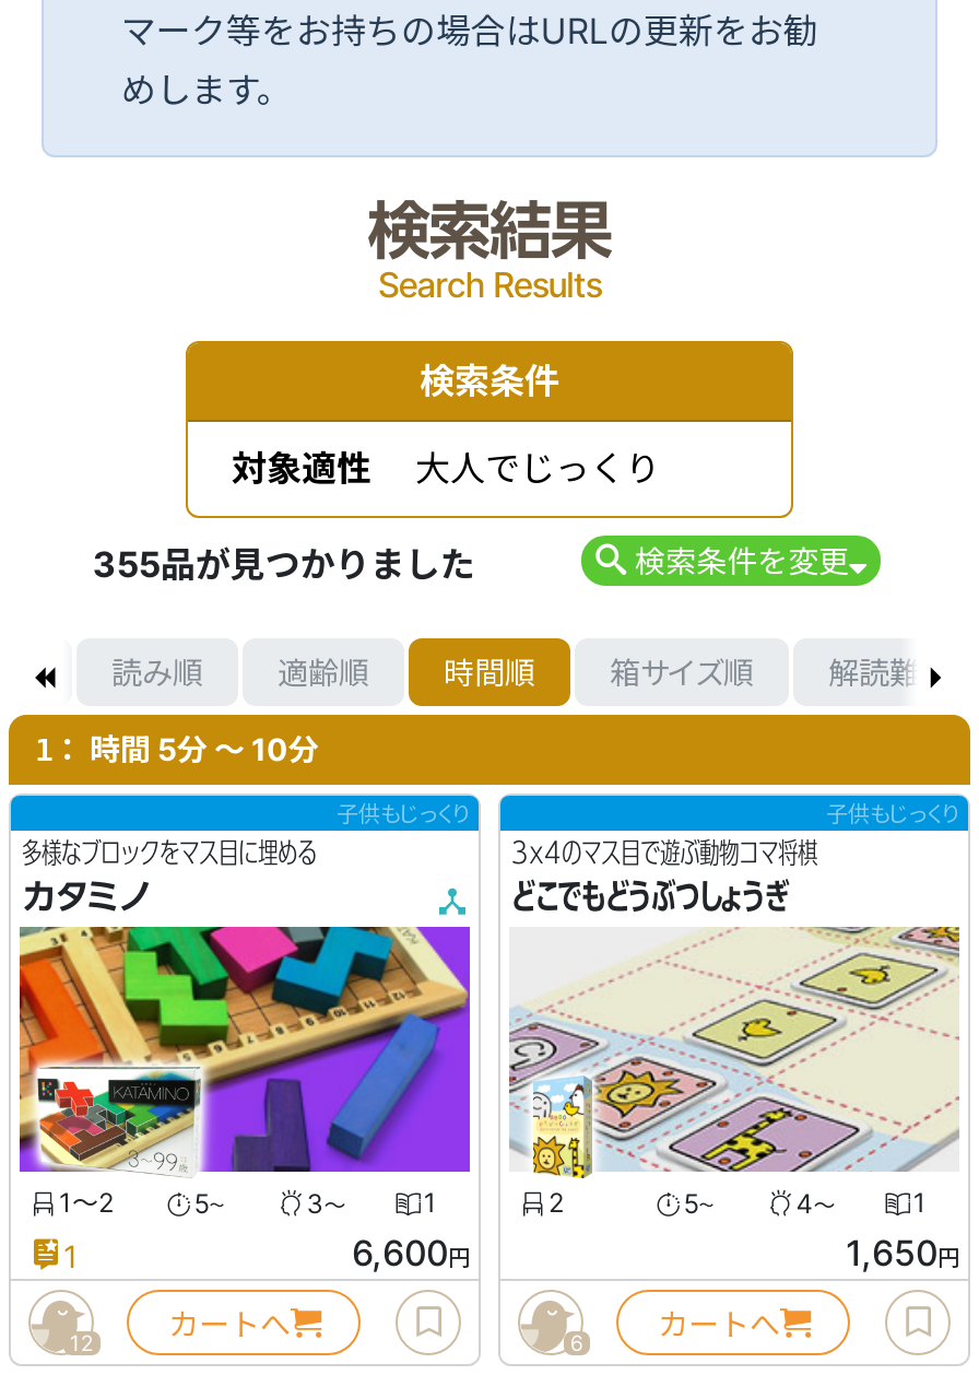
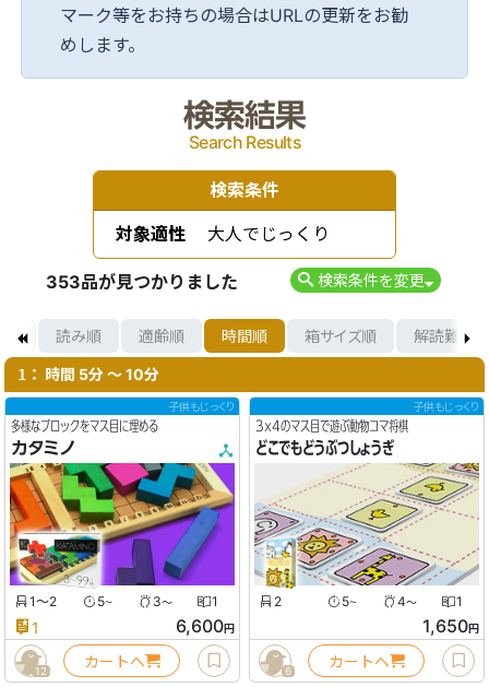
- 355品が見つかりました
+ 353品が見つかりました
